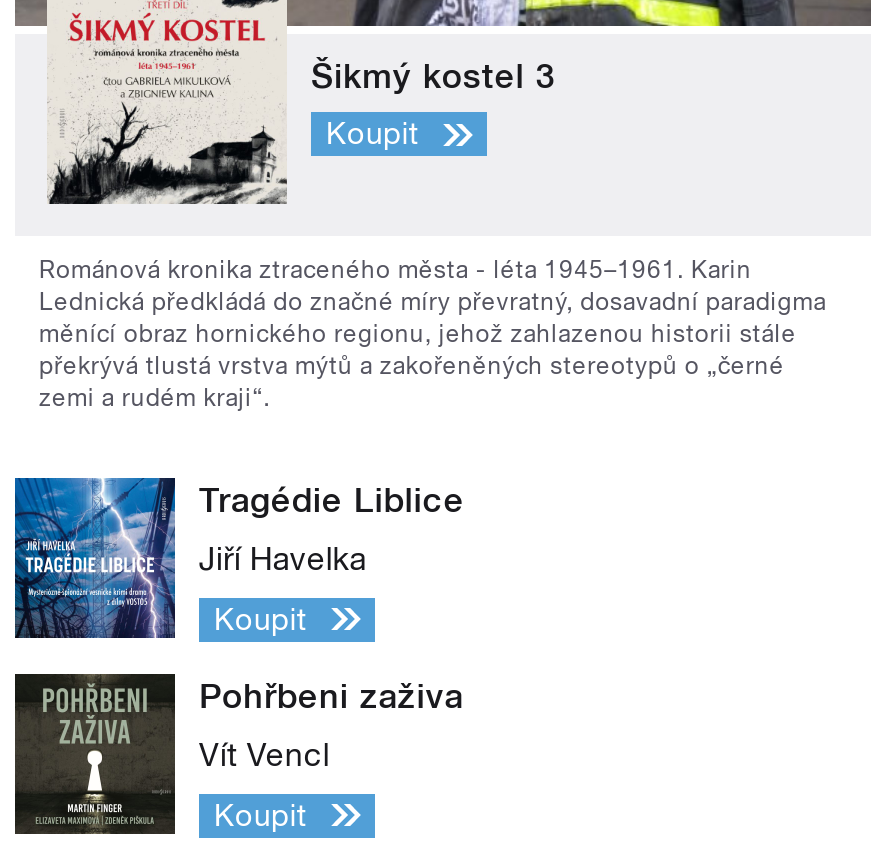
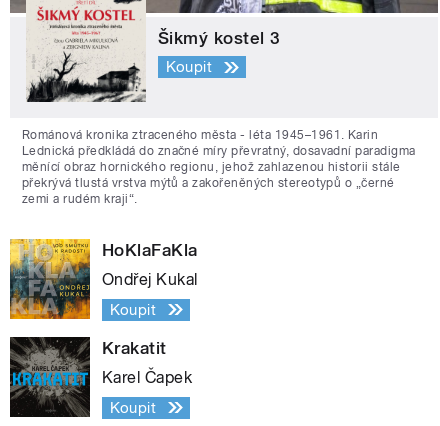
- [image]
- Tragédie Liblice
+ [image]
+ HoKlaFaKla

- Jiří Havelka
+ Ondřej Kukal

- [image]
- Pohřbeni zaživa
+ [image]
+ Krakatit

- Vít Vencl
+ Karel Čapek
